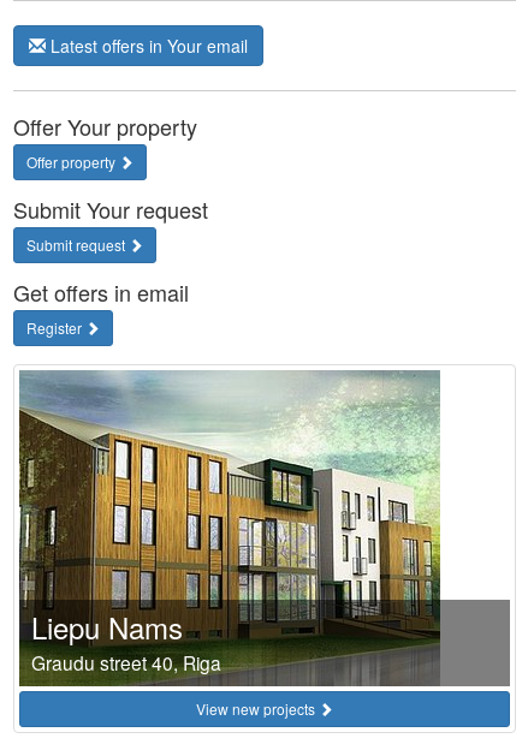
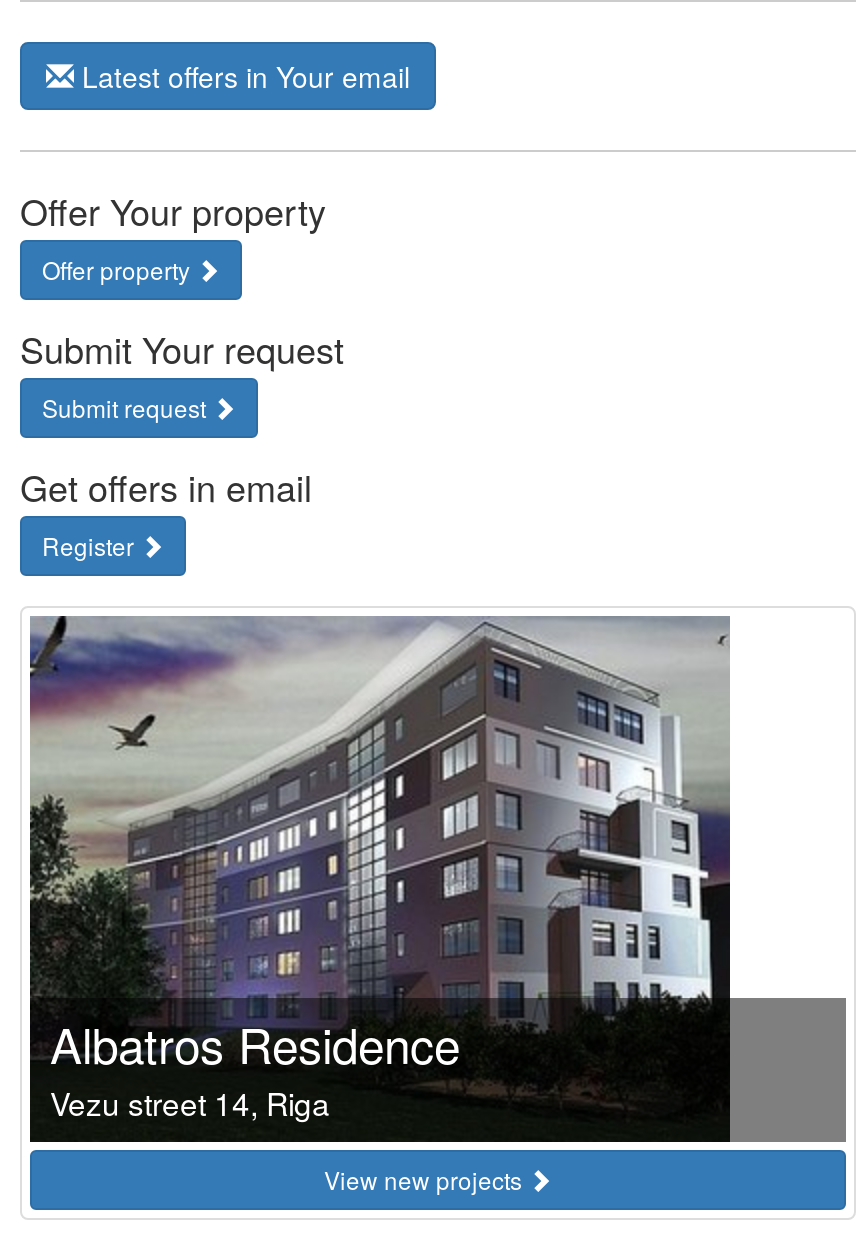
- [image]
- Liepu Nams
- Graudu street 40, Riga
+ [image]
+ Albatros Residence
+ Vezu street 14, Riga
